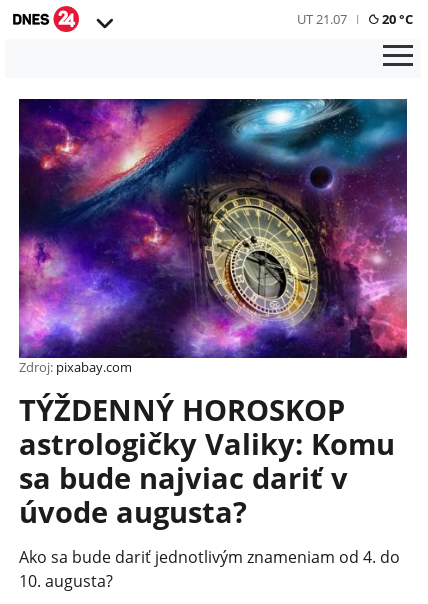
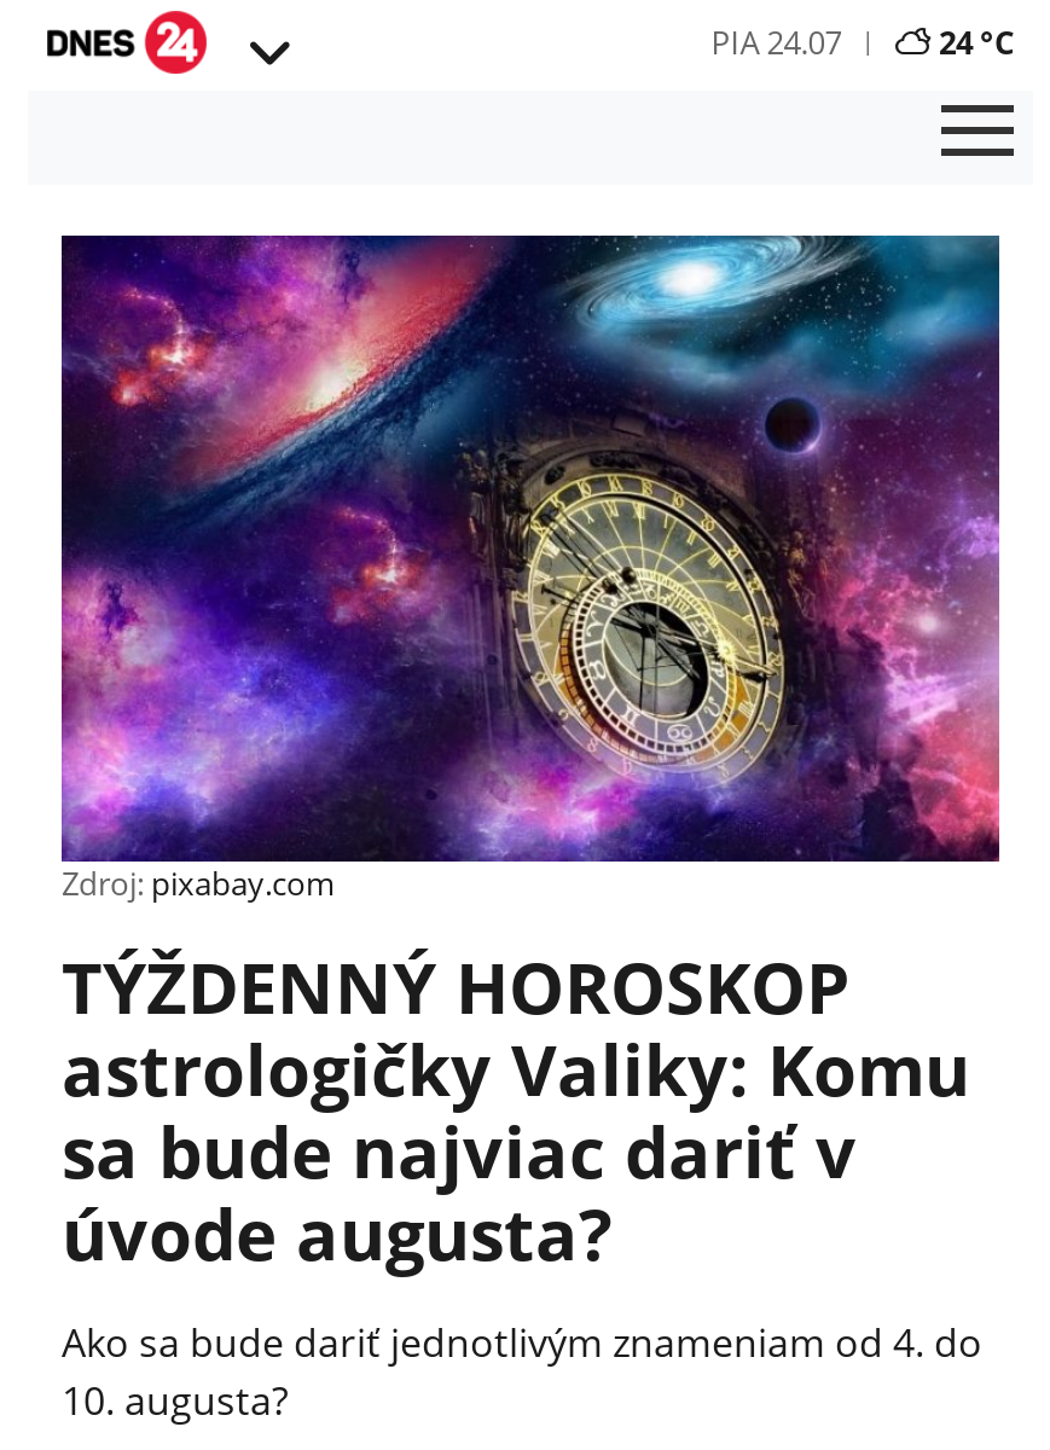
- UT 21.07
- 20 °C
+ PIA 24.07
+ 24 °C
